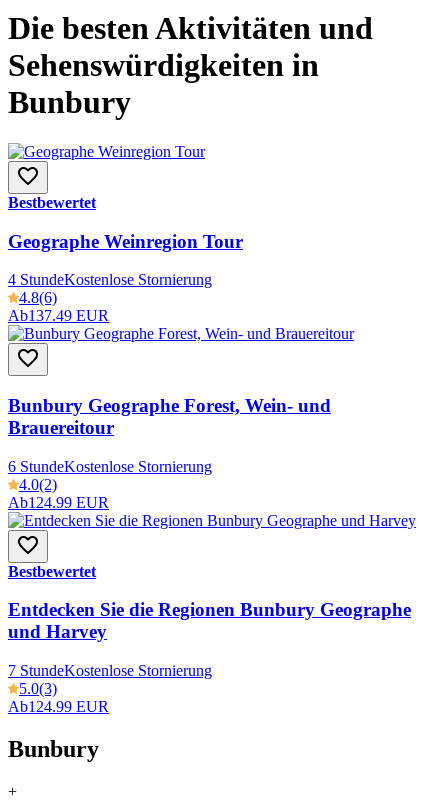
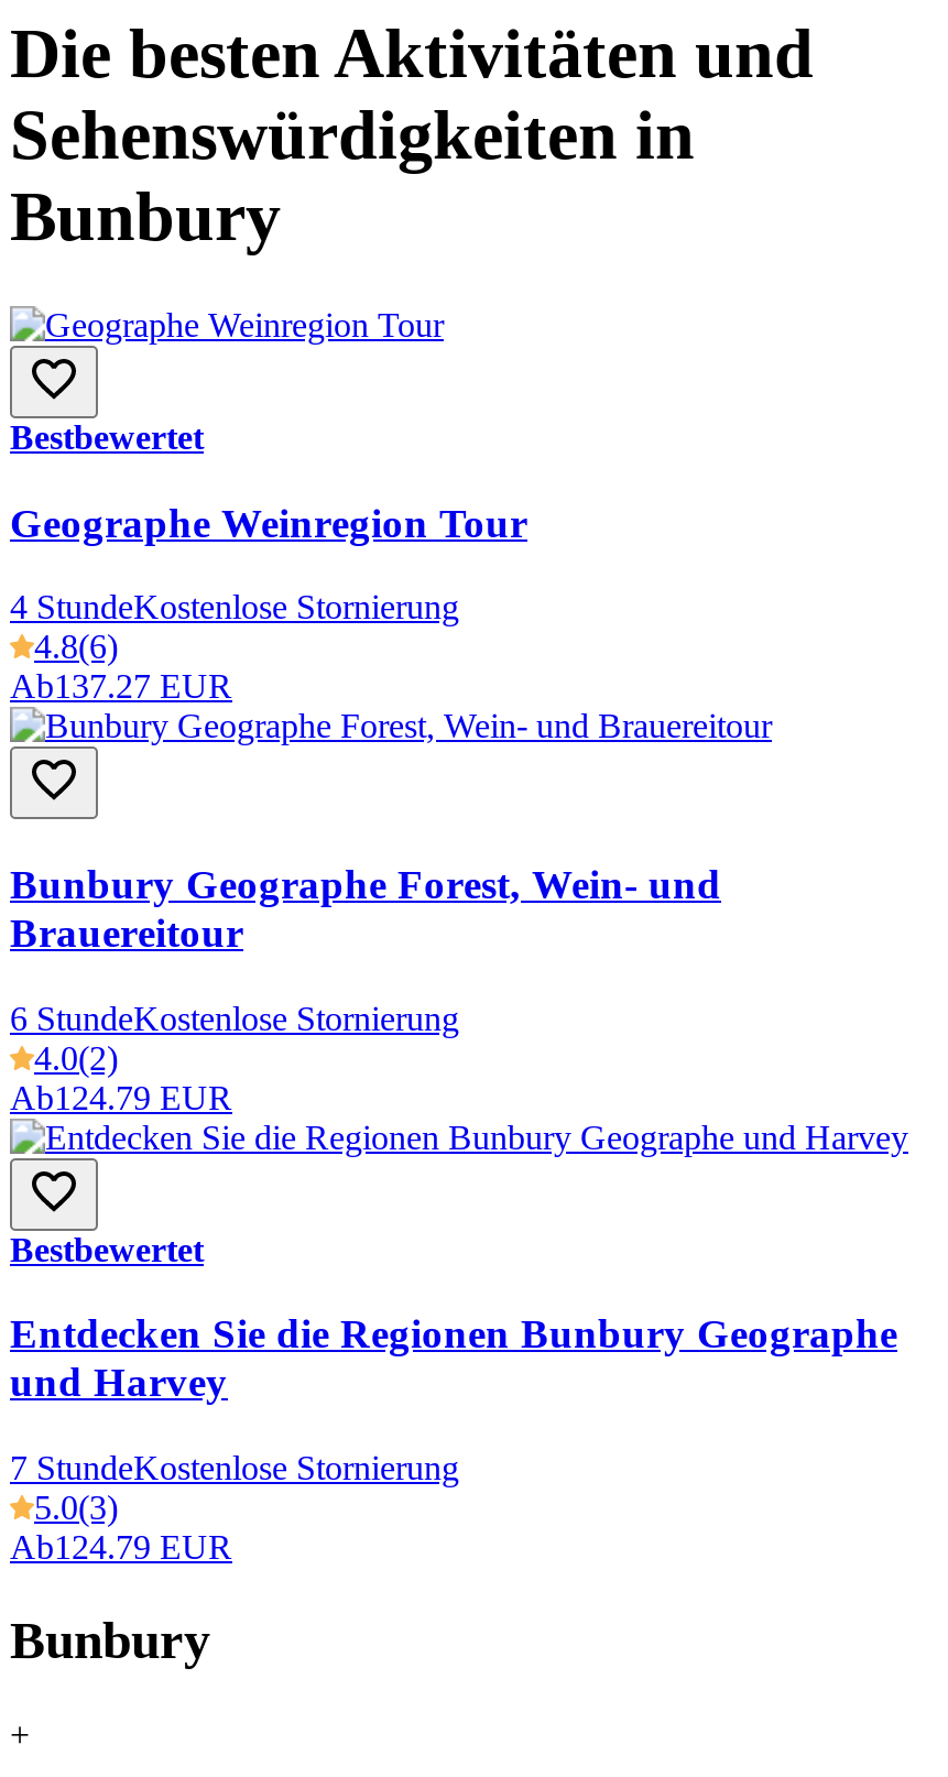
- Ab137.49 EUR
+ Ab137.27 EUR

- Ab124.99 EUR
+ Ab124.79 EUR

- Ab124.99 EUR
+ Ab124.79 EUR
